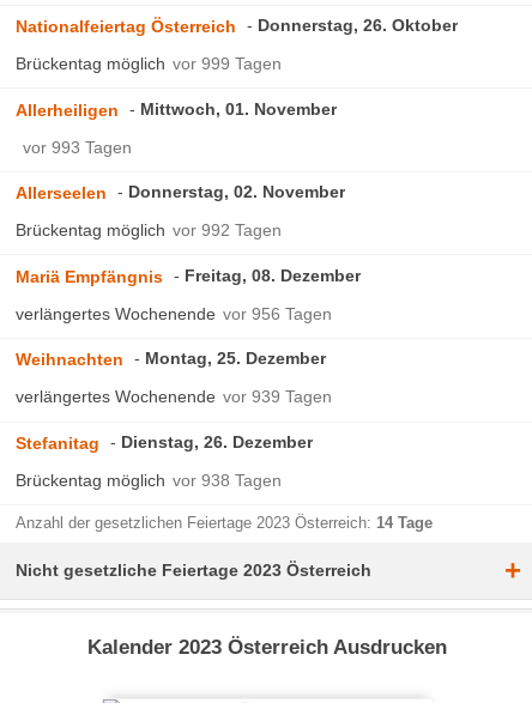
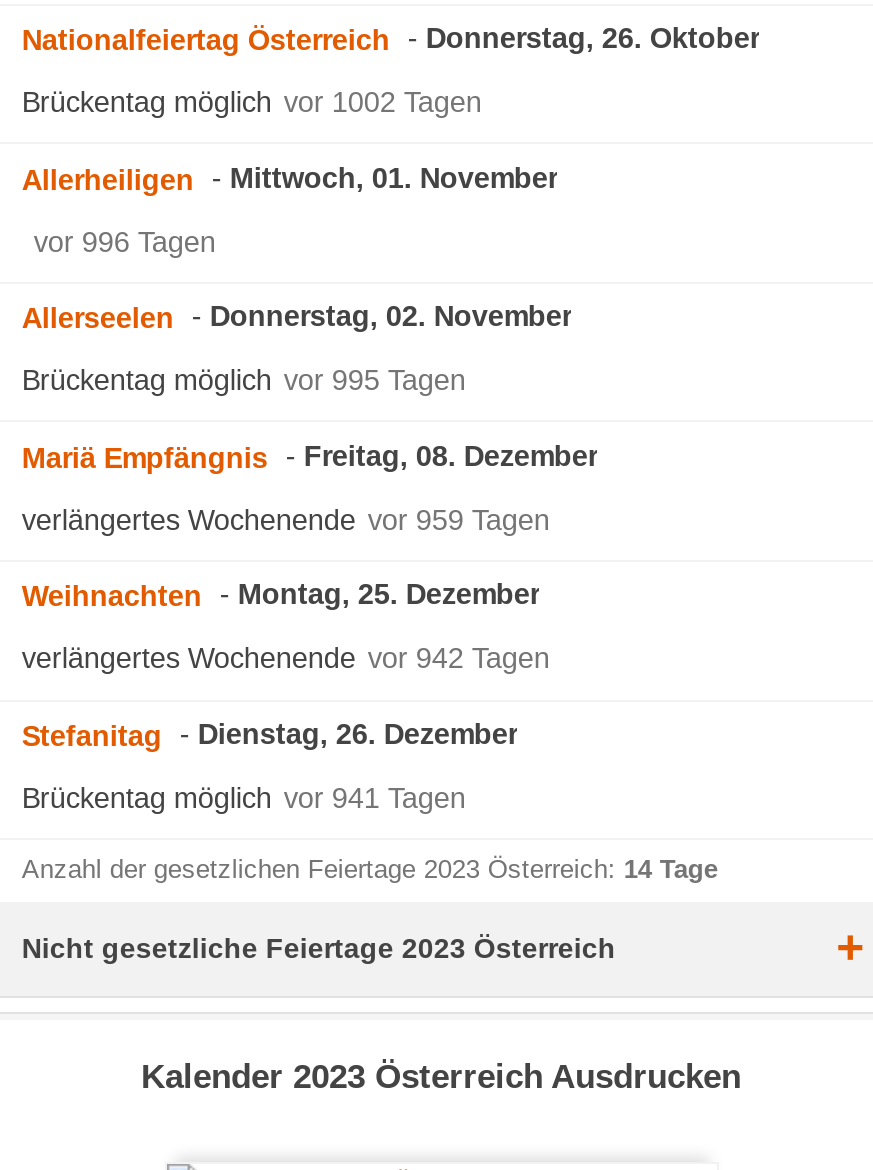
- Brückentag möglich vor 999 Tagen
+ Brückentag möglich vor 1002 Tagen

- vor 993 Tagen
+ vor 996 Tagen

- Brückentag möglich vor 992 Tagen
+ Brückentag möglich vor 995 Tagen

- verlängertes Wochenende vor 956 Tagen
+ verlängertes Wochenende vor 959 Tagen

- verlängertes Wochenende vor 939 Tagen
+ verlängertes Wochenende vor 942 Tagen

- Brückentag möglich vor 938 Tagen
+ Brückentag möglich vor 941 Tagen
